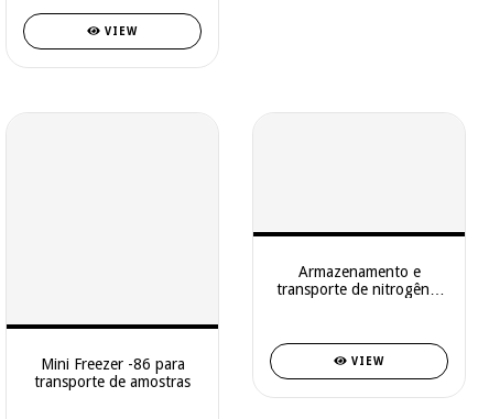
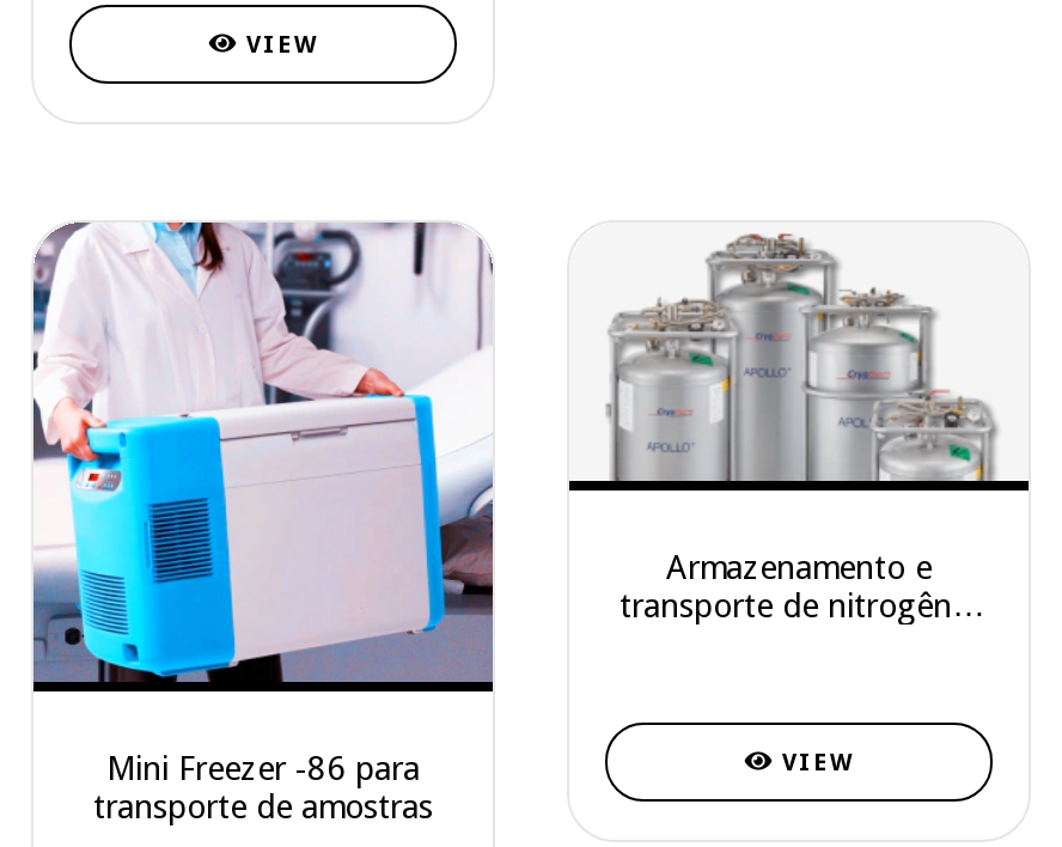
+ [image]

+ [image]
